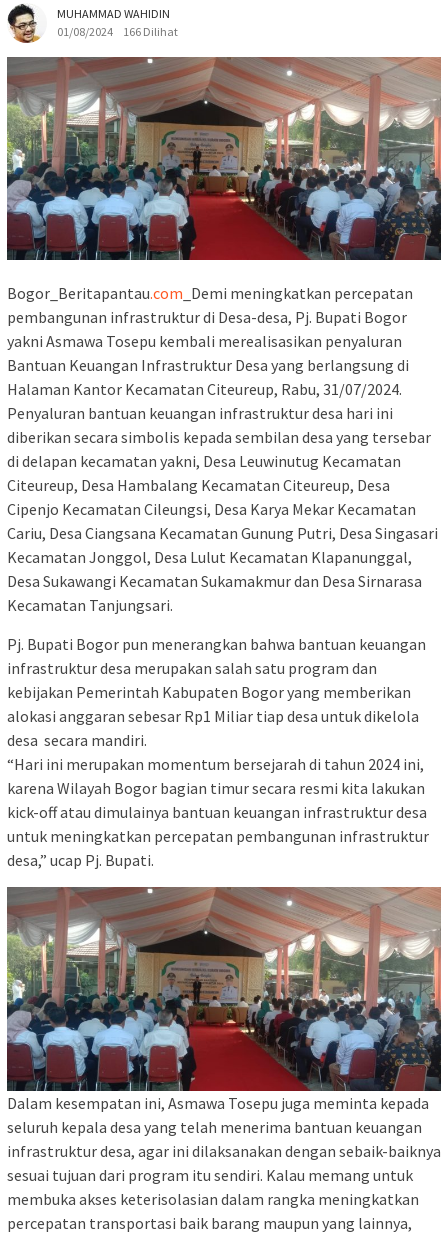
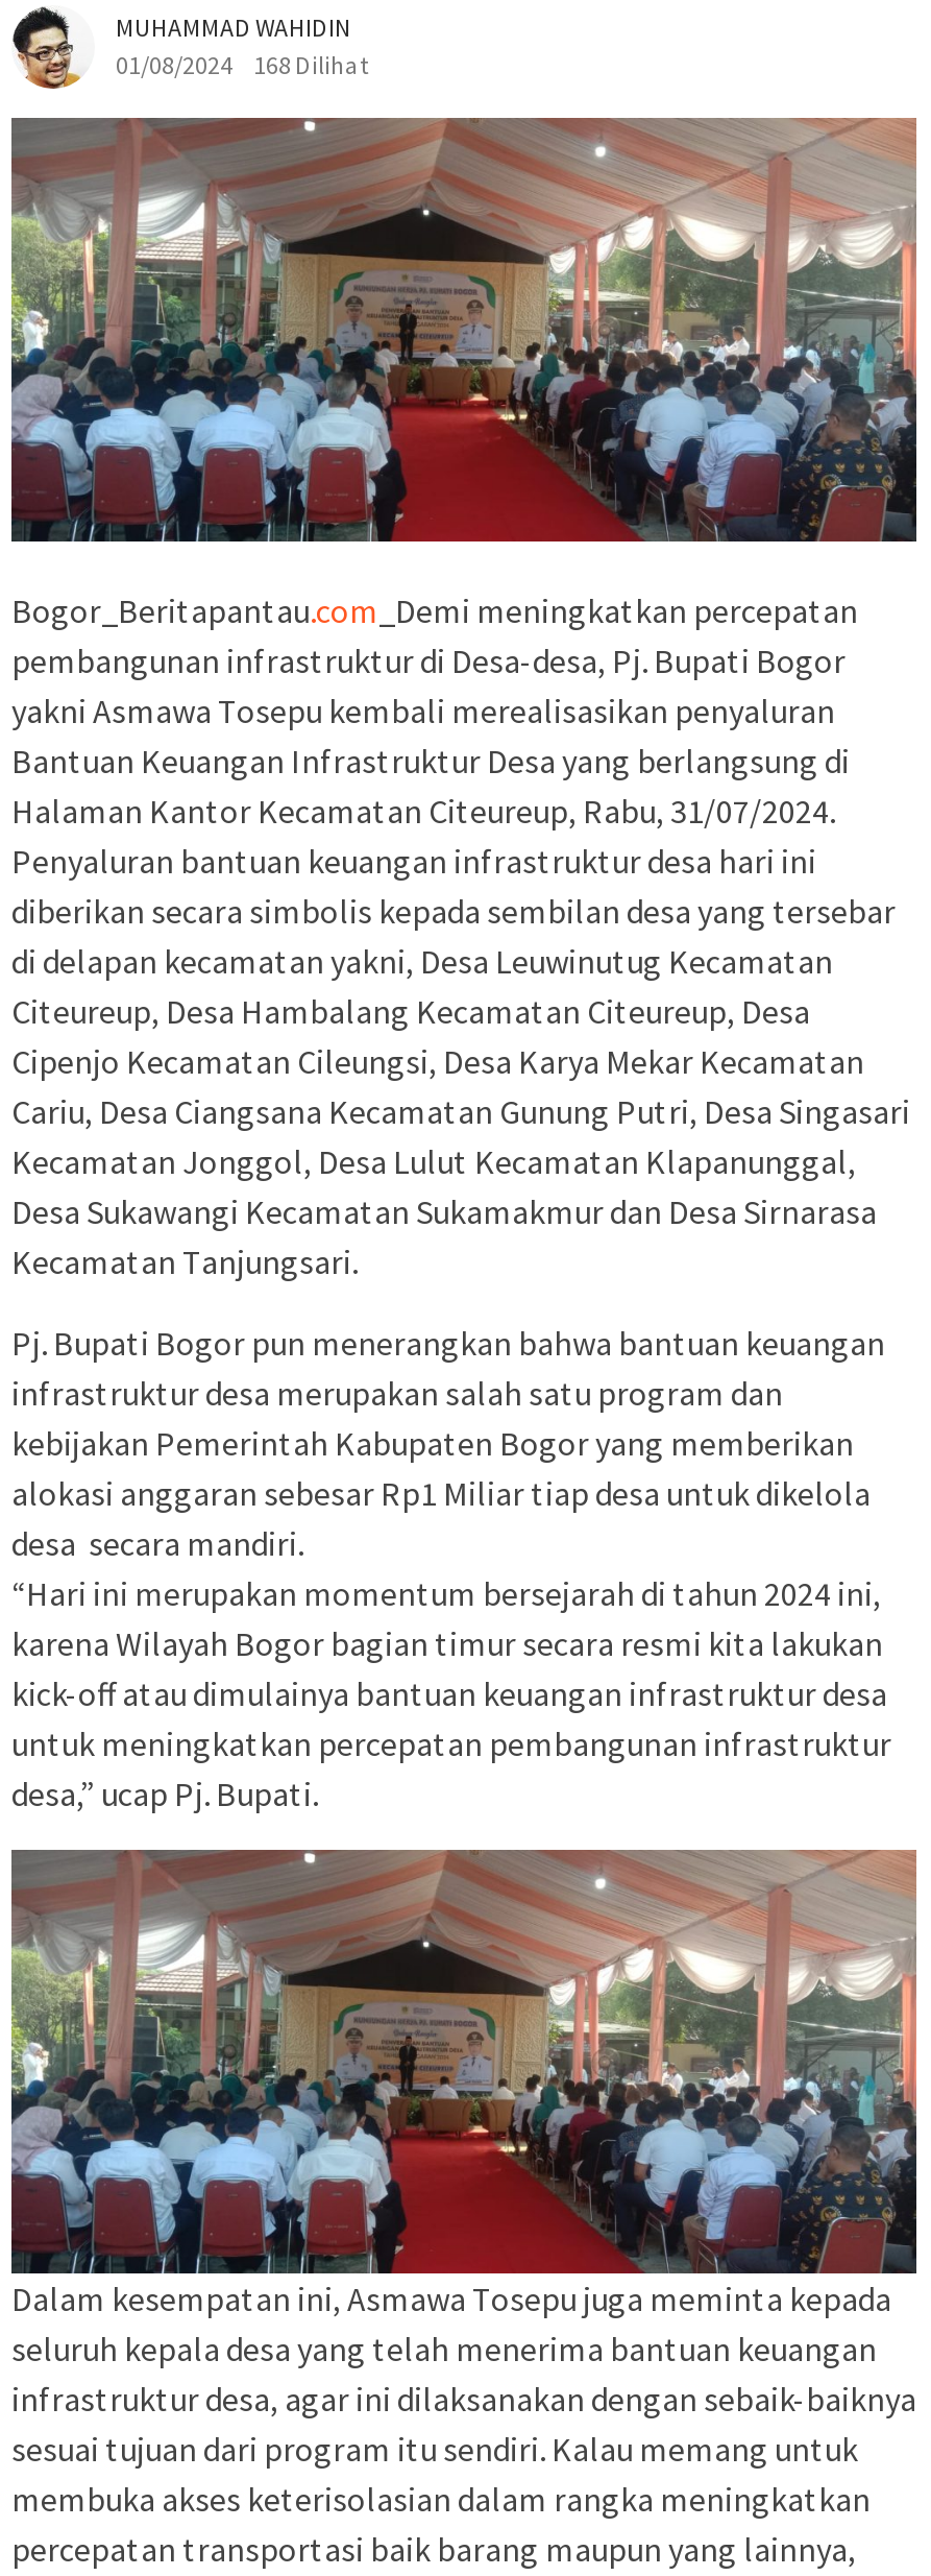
- 01/08/2024 166 Dilihat
+ 01/08/2024 168 Dilihat
